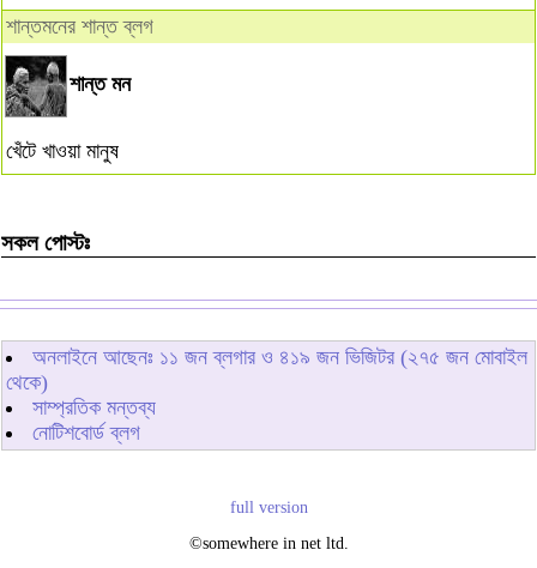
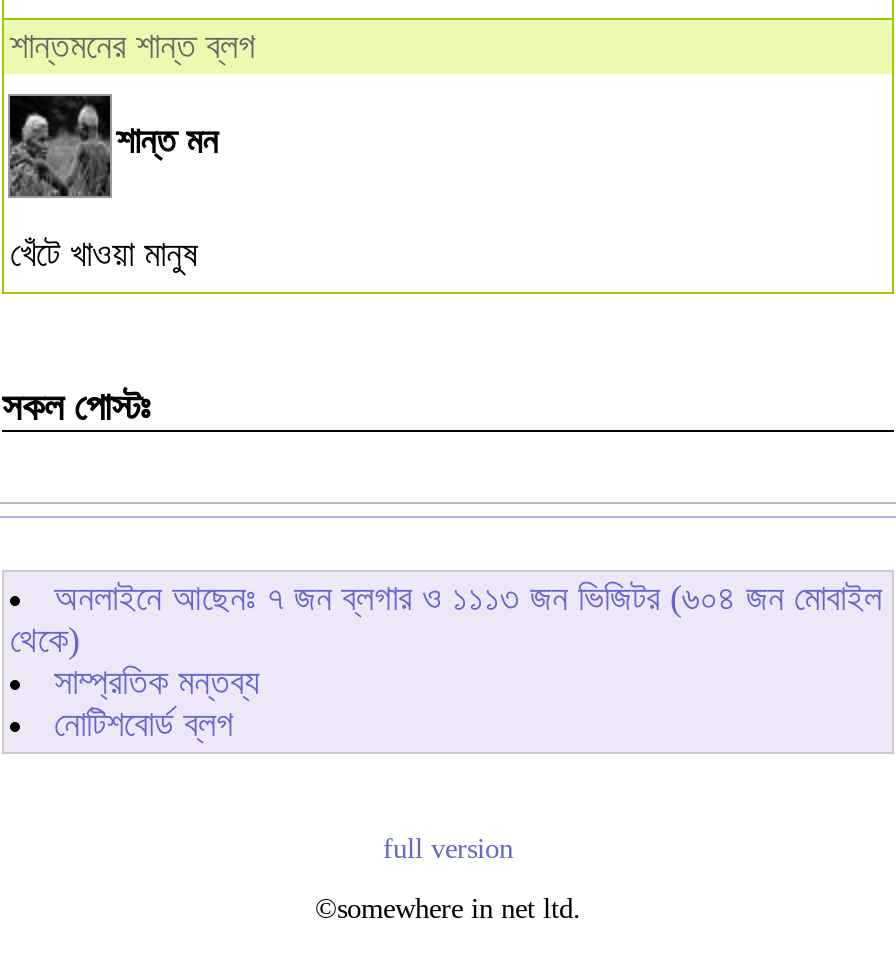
- অনলাইনে আছেনঃ ১১ জন ব্লগার ও ৪১৯ জন ভিজিটর (২৭৫ জন মোবাইল
+ অনলাইনে আছেনঃ ৭ জন ব্লগার ও ১১১৩ জন ভিজিটর (৬০৪ জন মোবাইল
